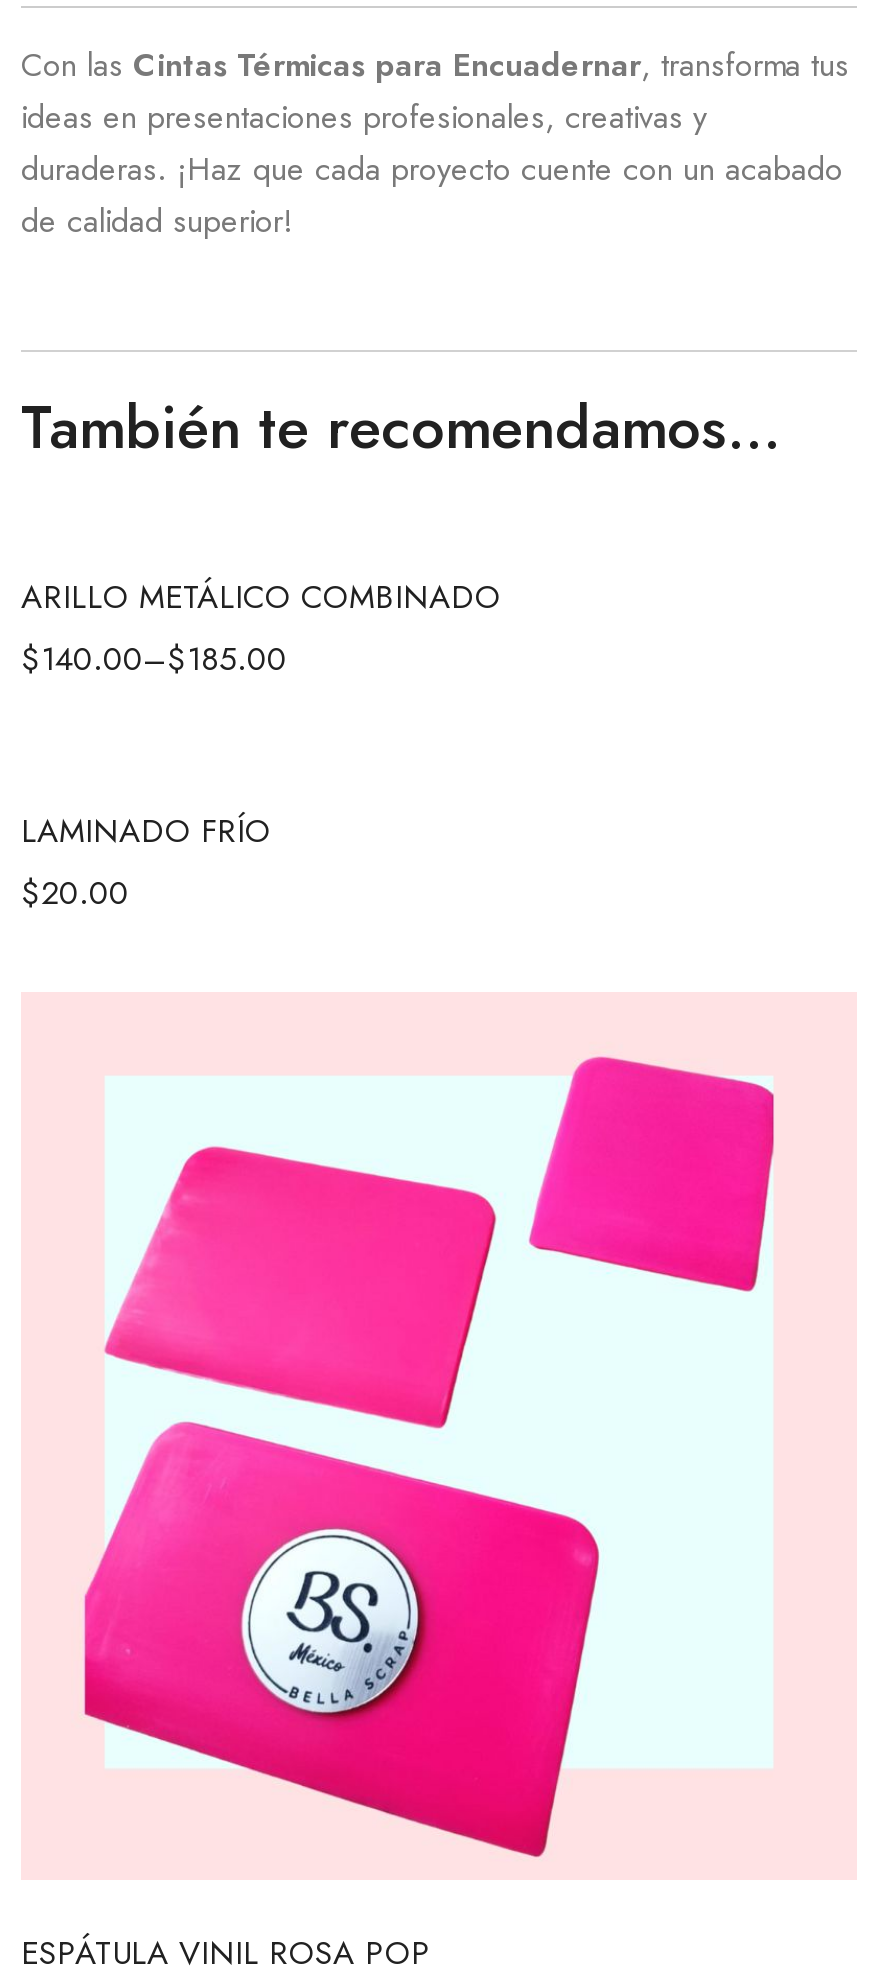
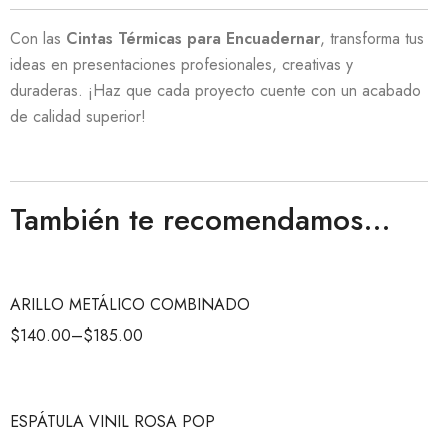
- LAMINADO FRÍO
- $20.00

- [image]
